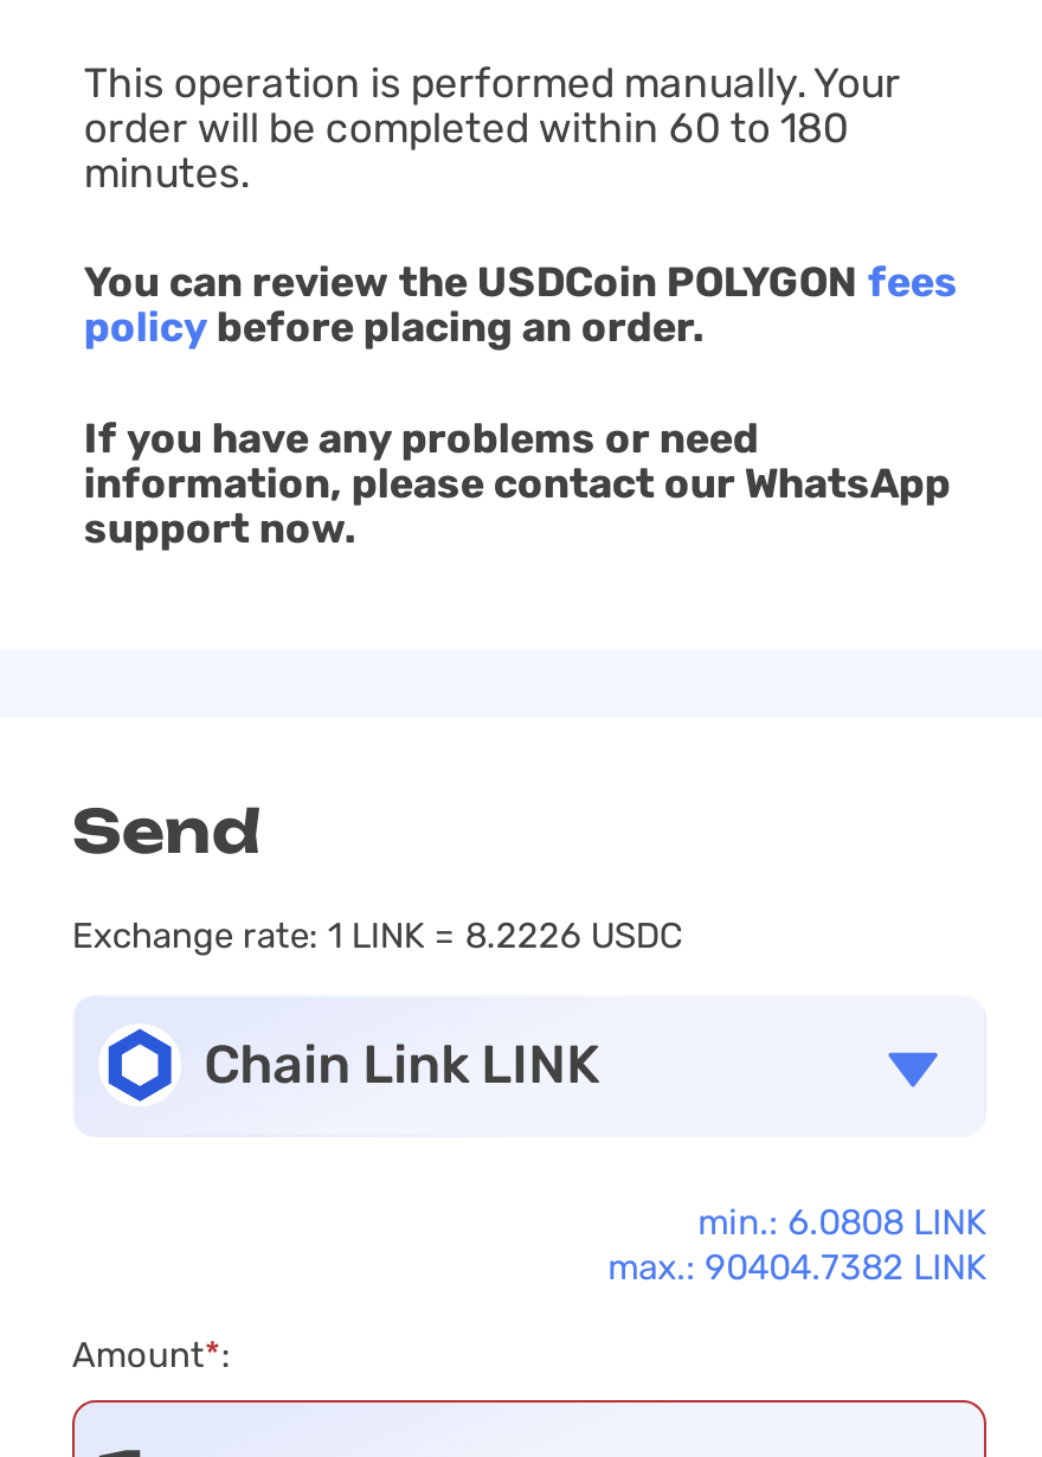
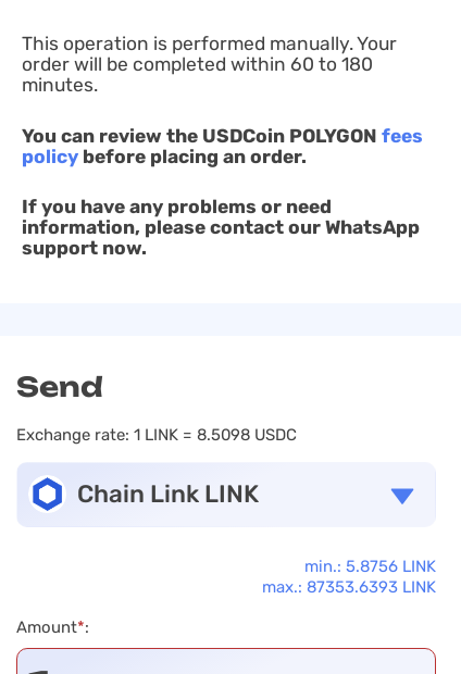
- Exchange rate: 1 LINK = 8.2226 USDC
+ Exchange rate: 1 LINK = 8.5098 USDC

- min.: 6.0808 LINK
+ min.: 5.8756 LINK

- max.: 90404.7382 LINK
+ max.: 87353.6393 LINK
